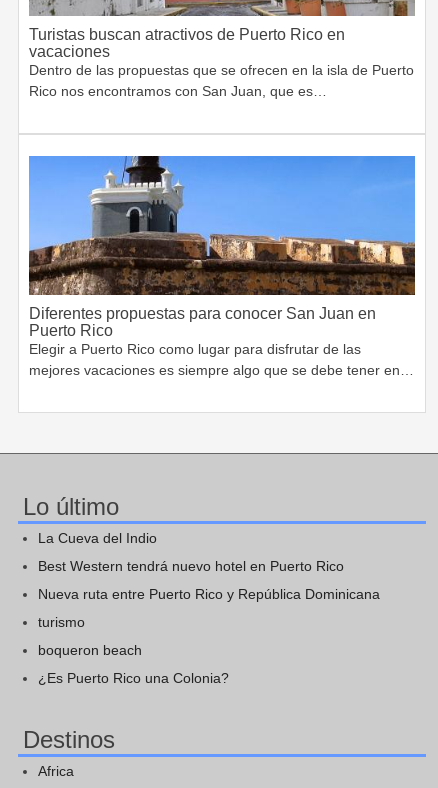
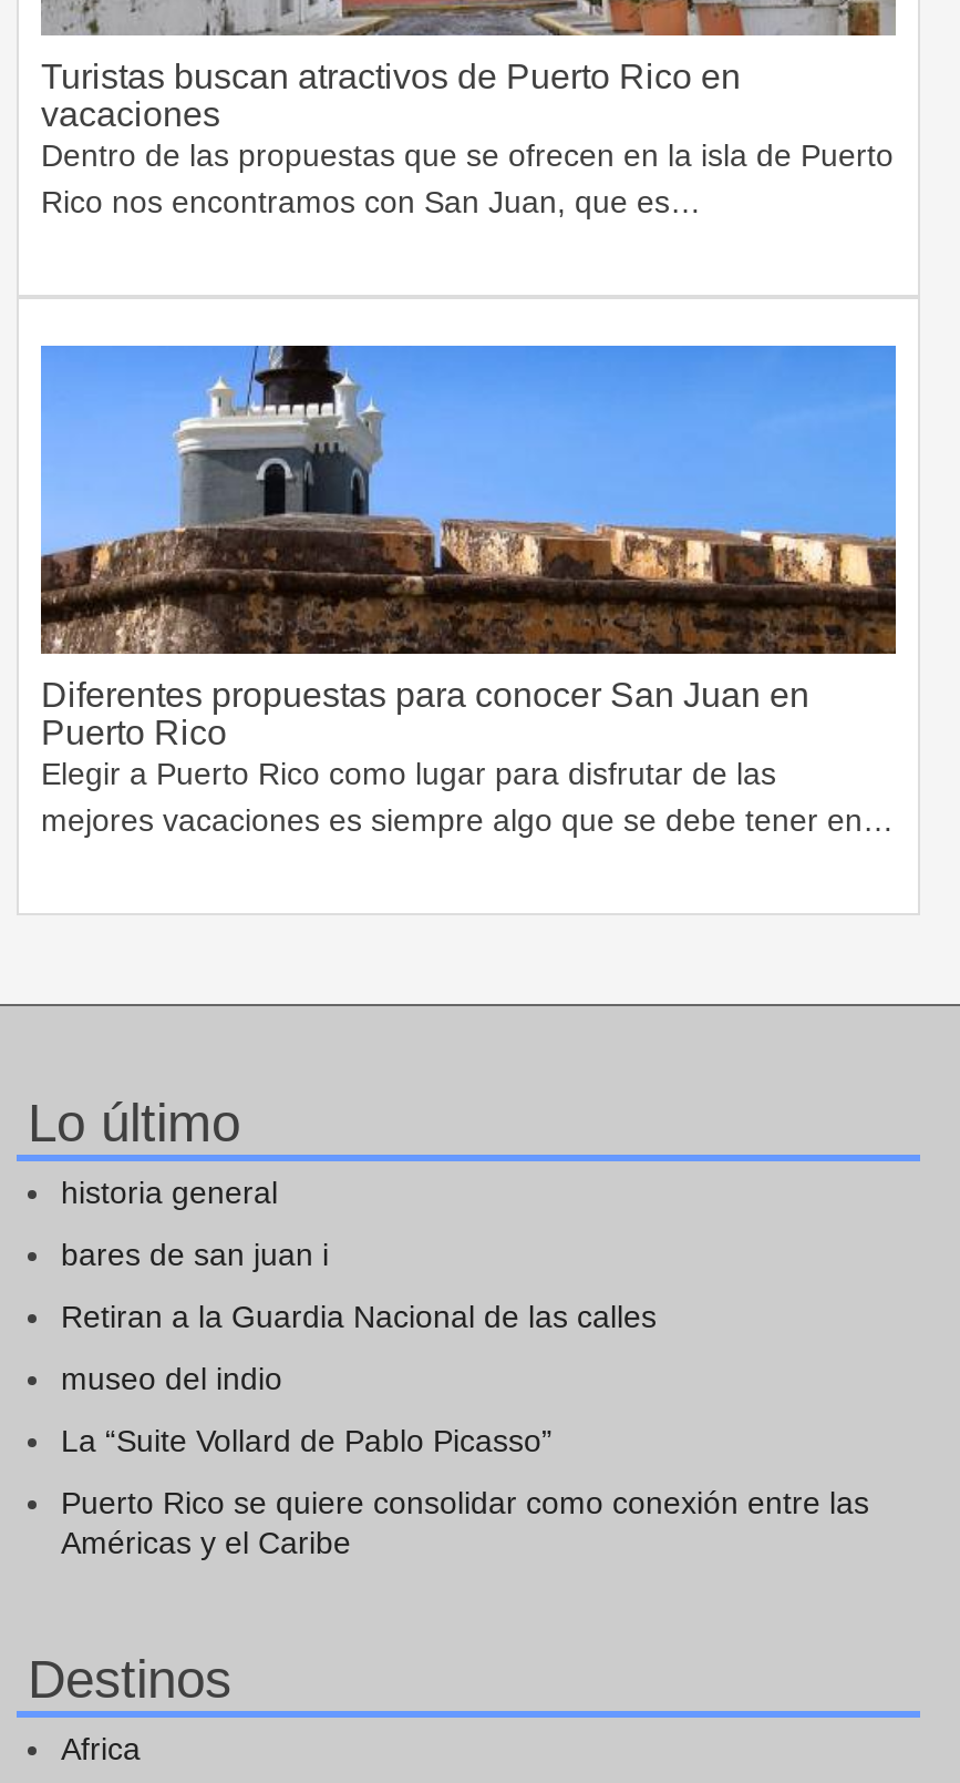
- La Cueva del Indio
+ historia general

- Best Western tendrá nuevo hotel en Puerto Rico
+ bares de san juan i

- Nueva ruta entre Puerto Rico y República Dominicana
+ Retiran a la Guardia Nacional de las calles

- turismo
+ museo del indio

- boqueron beach
+ La “Suite Vollard de Pablo Picasso”

- ¿Es Puerto Rico una Colonia?
+ Puerto Rico se quiere consolidar como conexión entre las
+ Américas y el Caribe
